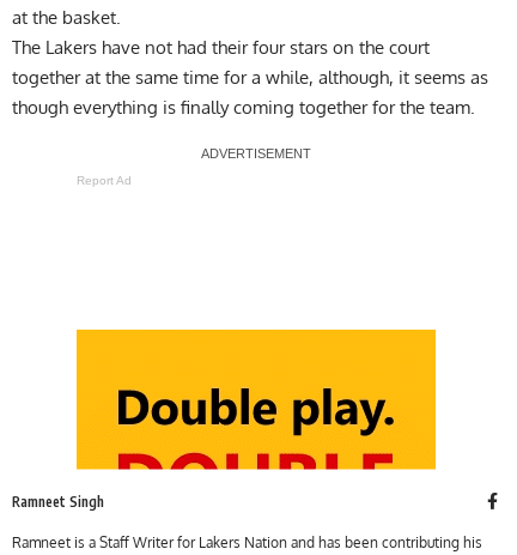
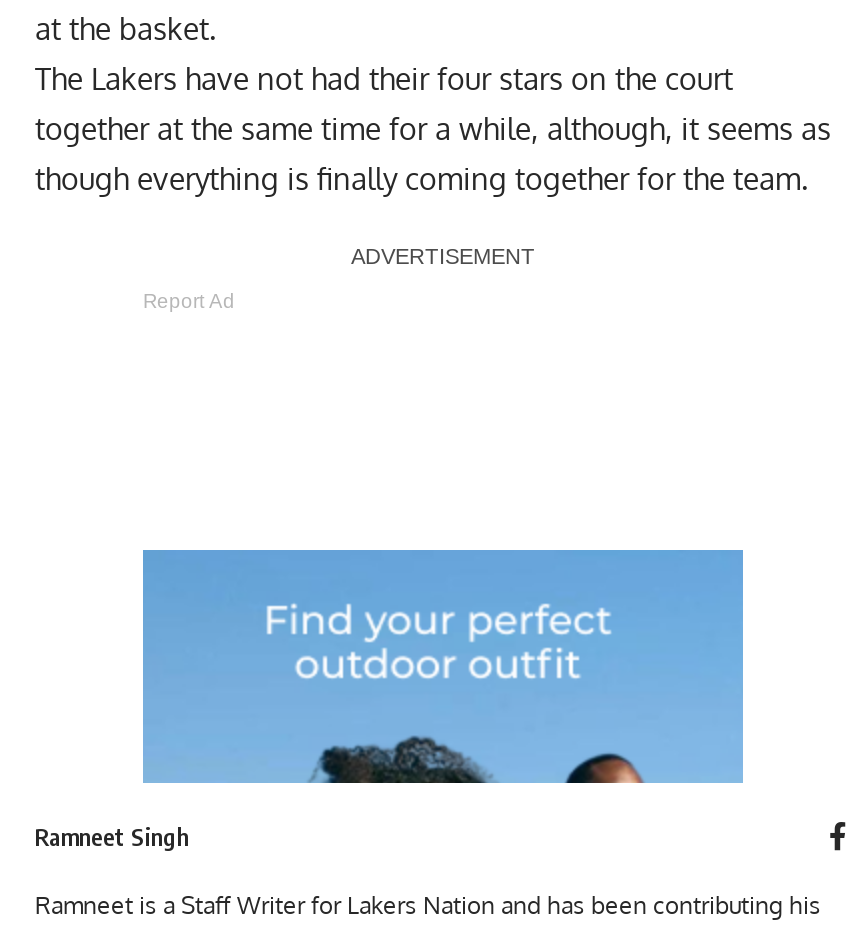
- [image]
+ [image]
